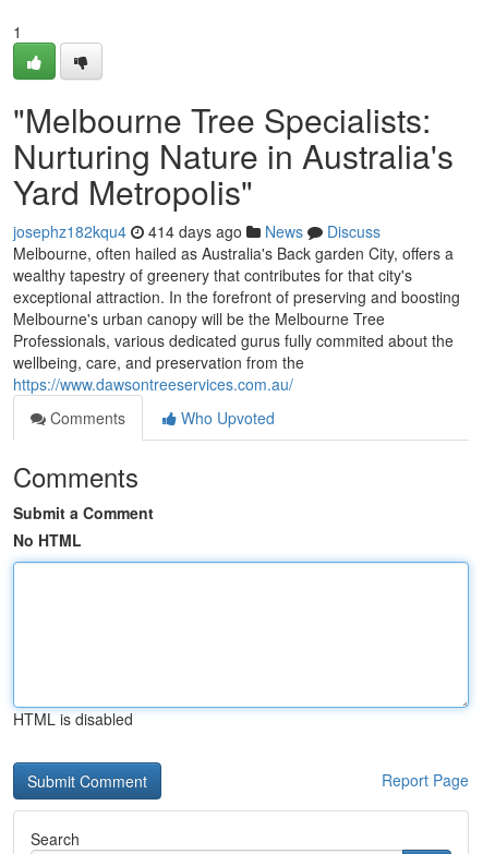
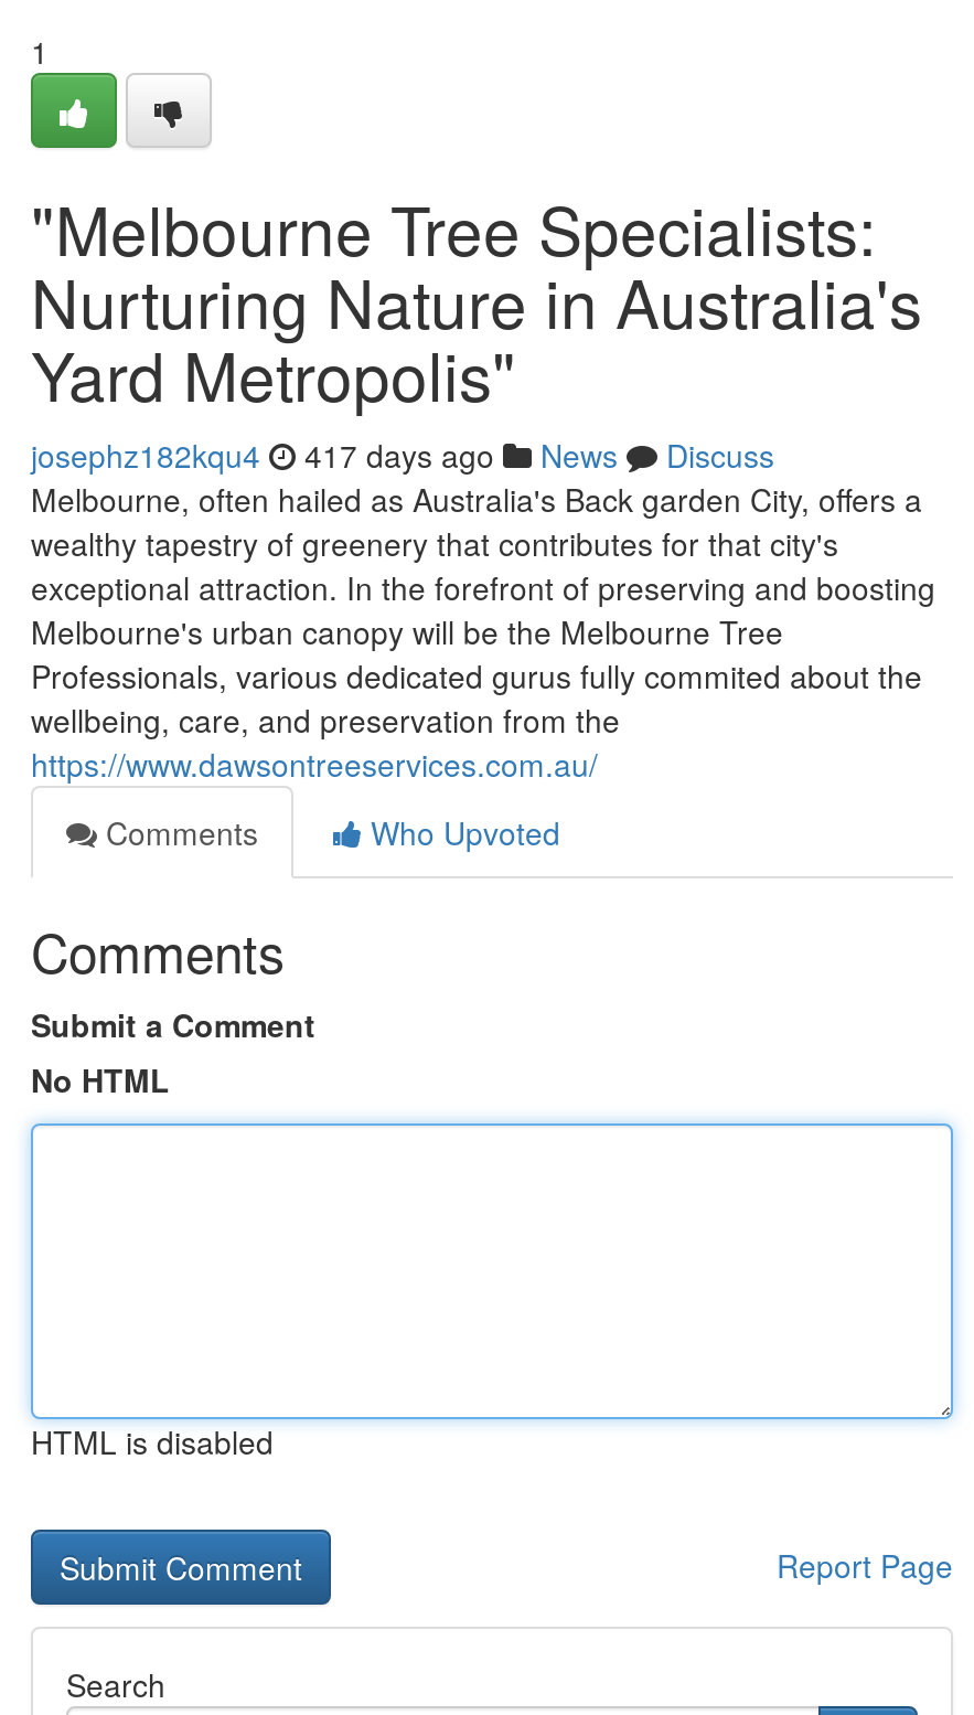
- josephz182kqu4 414 days ago News Discuss
+ josephz182kqu4 417 days ago News Discuss
